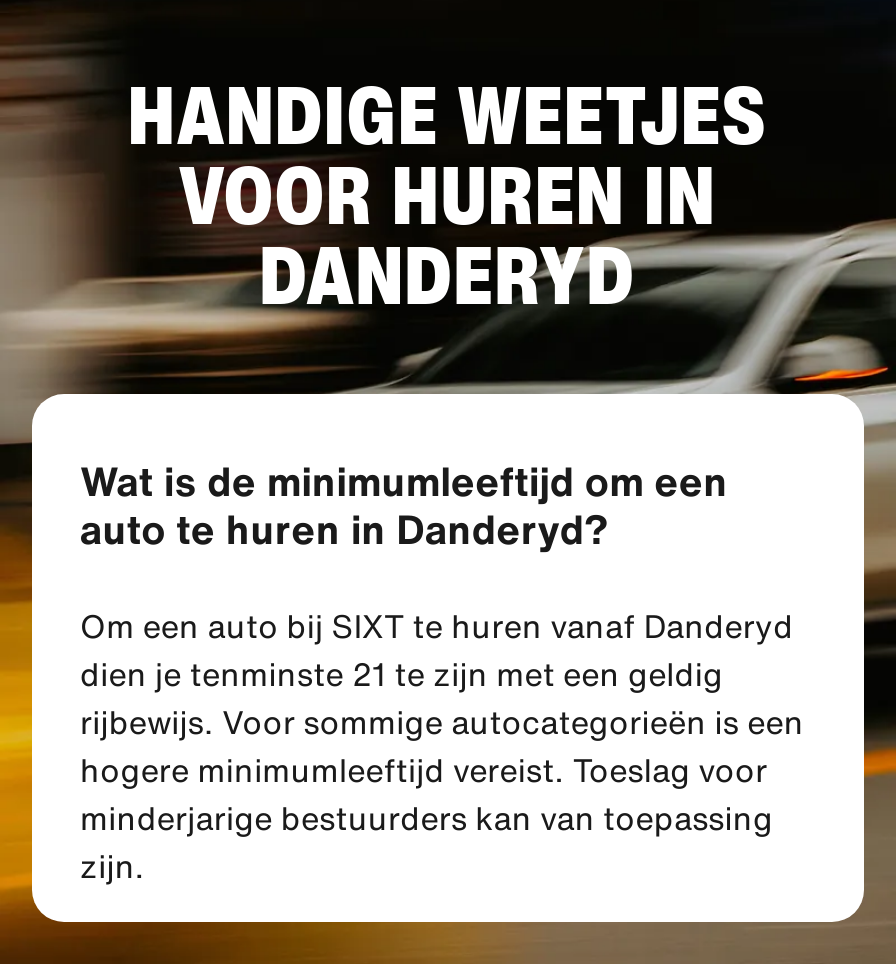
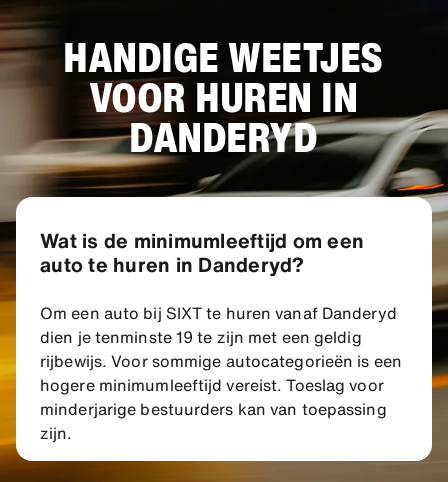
- dien je tenminste 21 te zijn met een geldig
+ dien je tenminste 19 te zijn met een geldig
